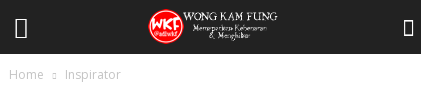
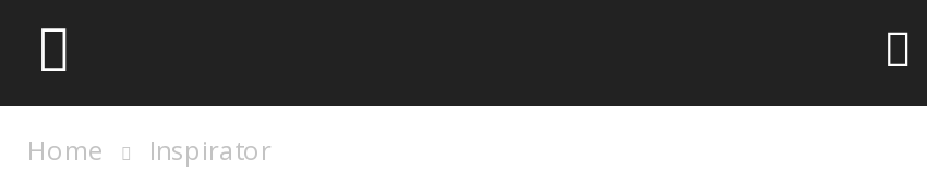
- [image]
